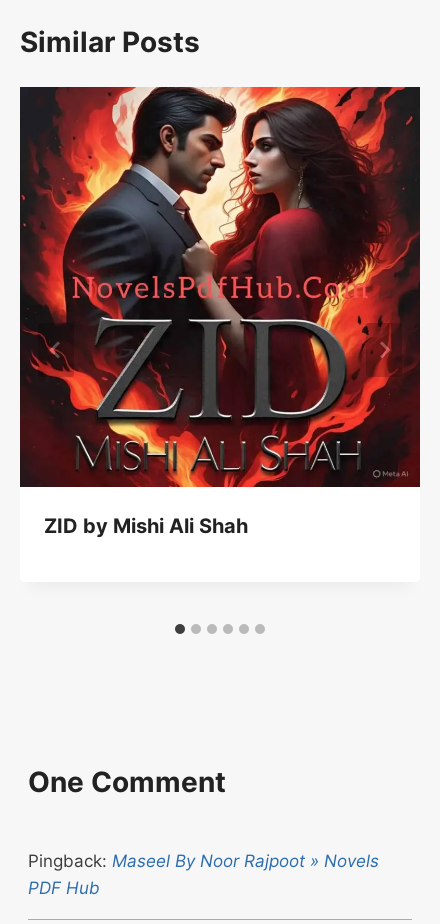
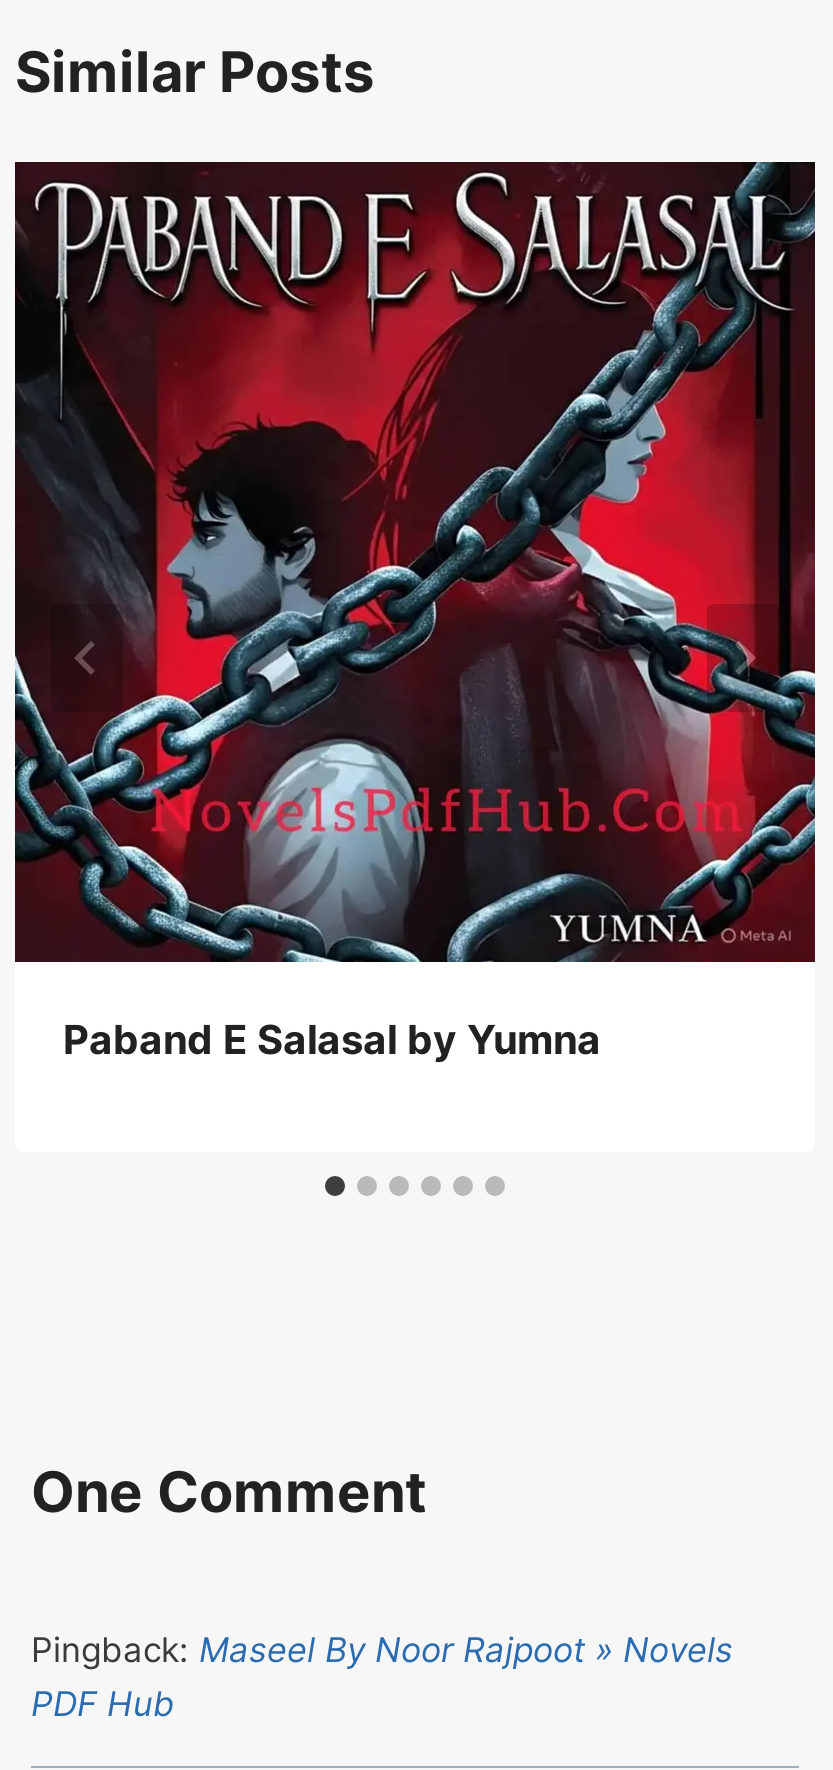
- [image]
- ZID by Mishi Ali Shah
+ [image]
+ Paband E Salasal by Yumna
